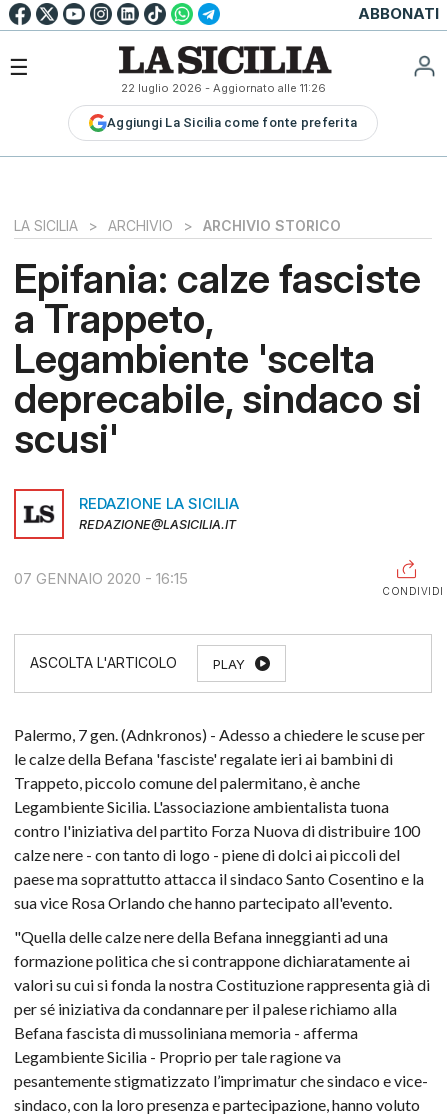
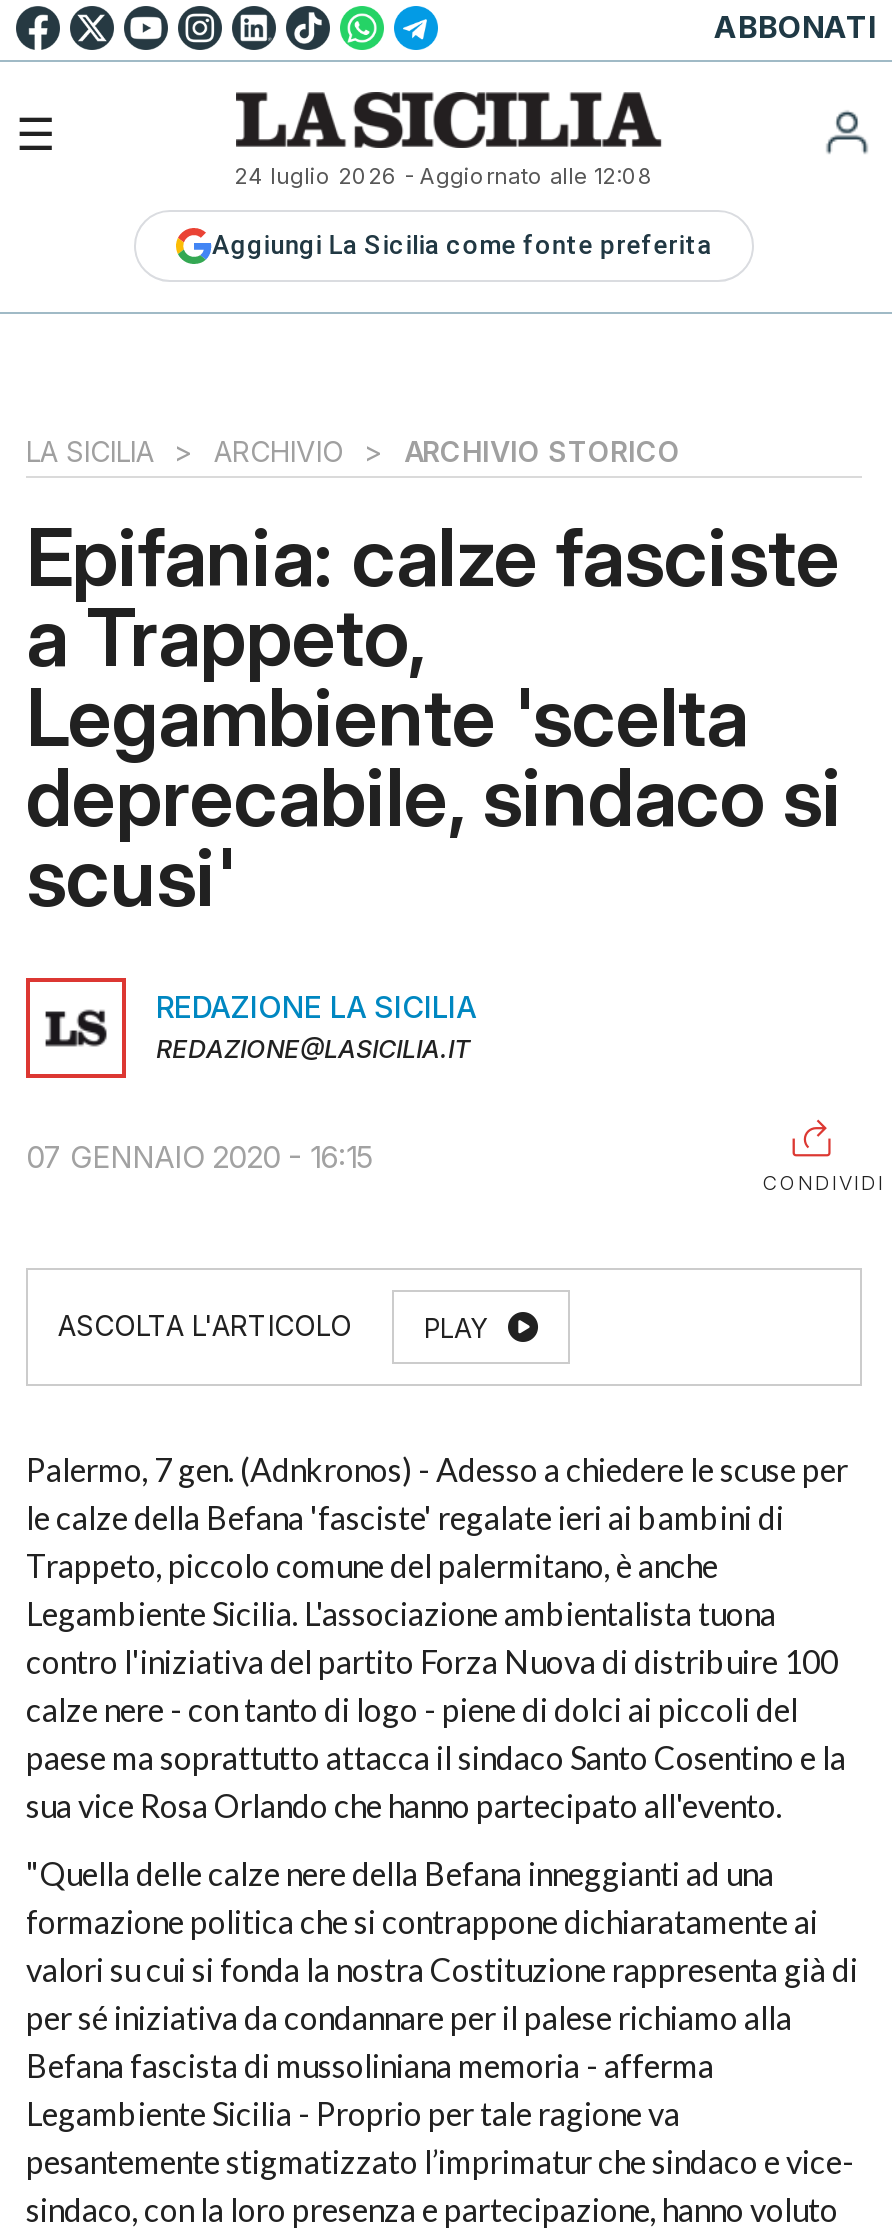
- 22 luglio 2026 - Aggiornato alle 11:26
+ 24 luglio 2026 - Aggiornato alle 12:08
